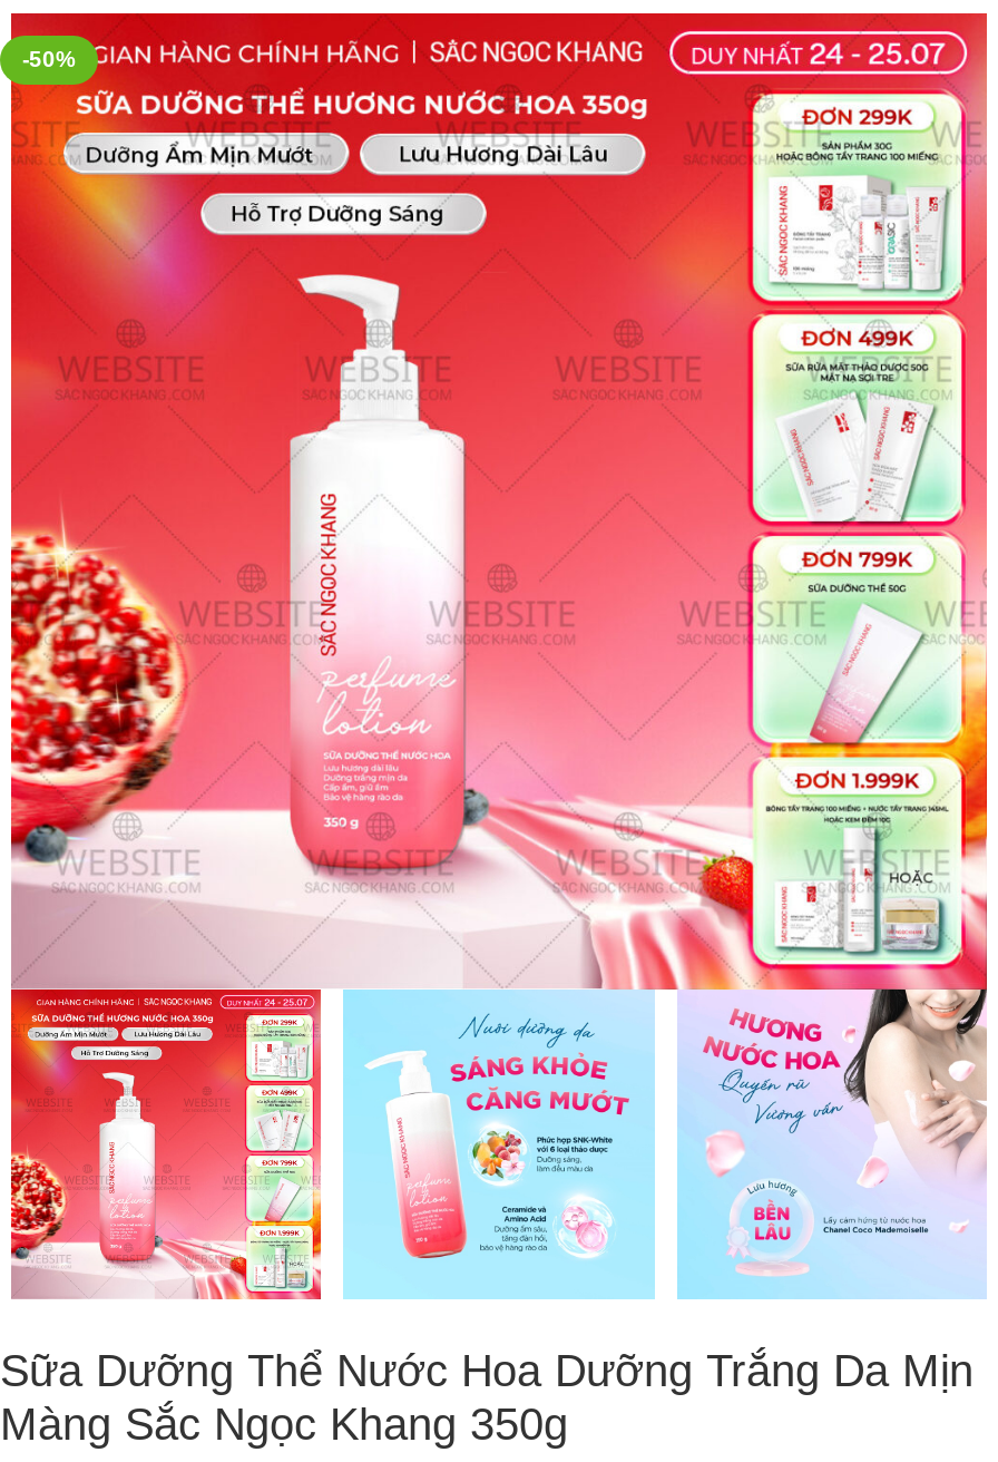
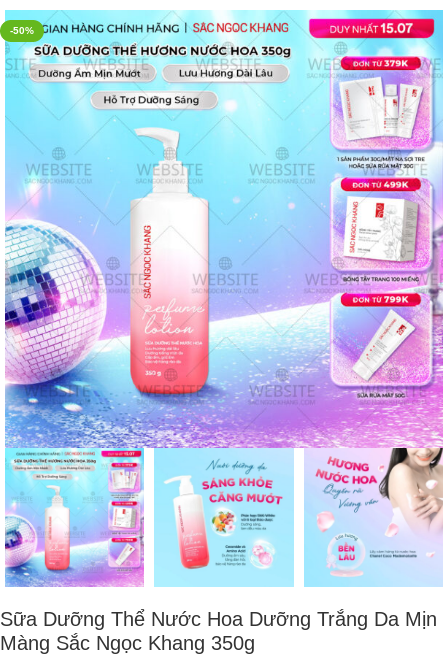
- [image]
+ [image]
